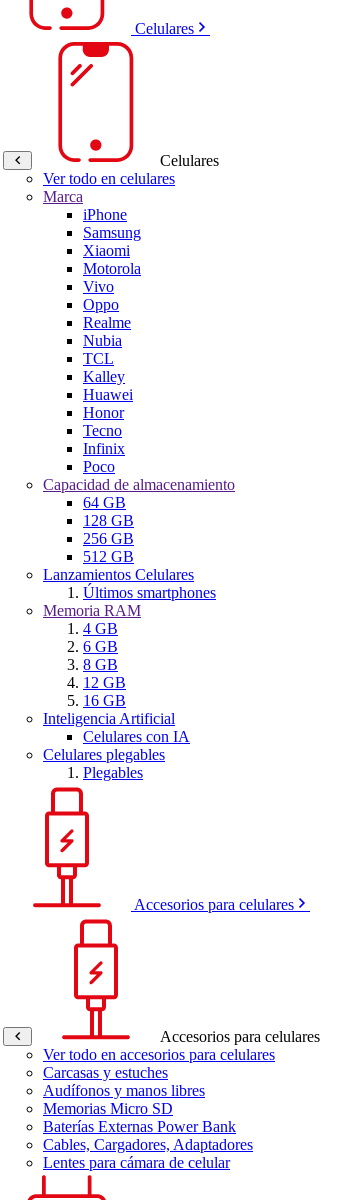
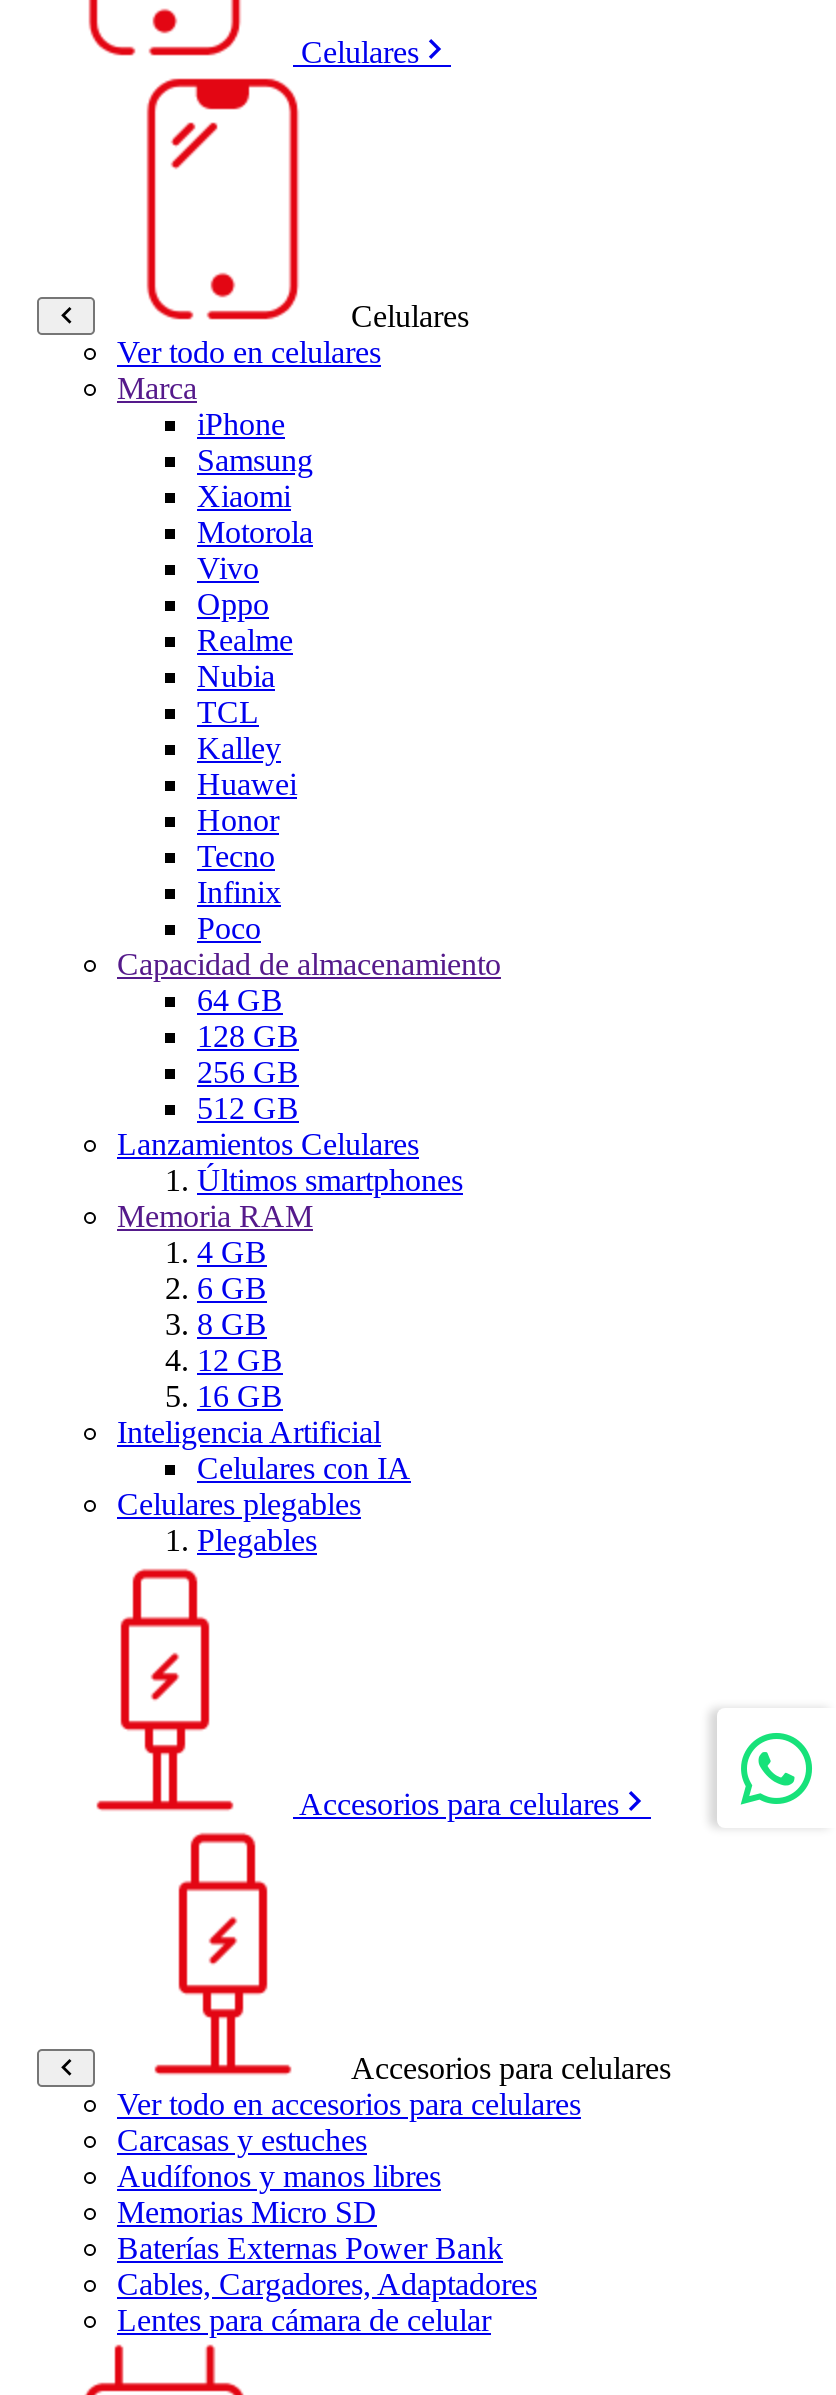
+ [image]
